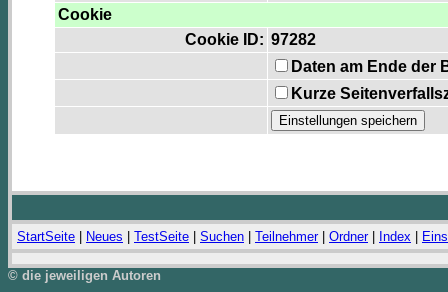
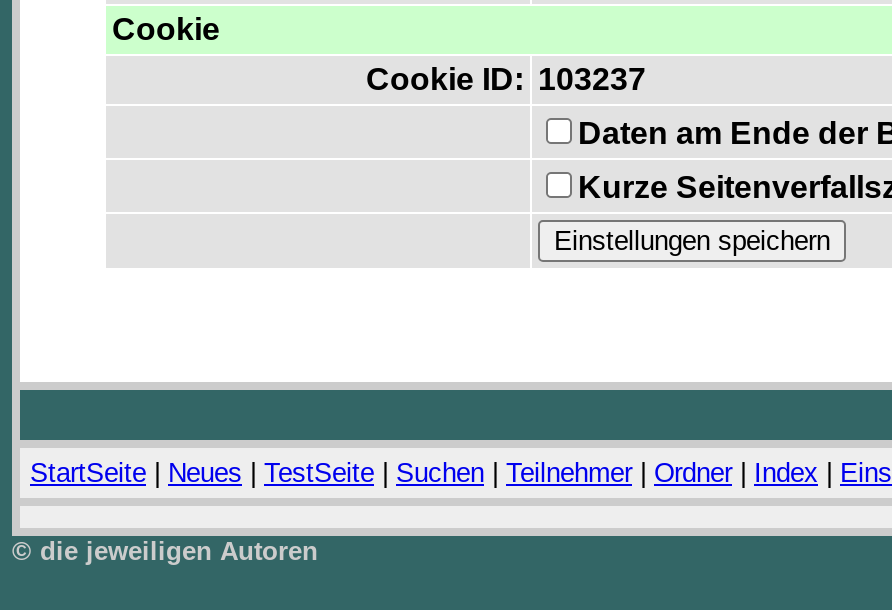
- Cookie ID: 97282
+ Cookie ID: 103237
